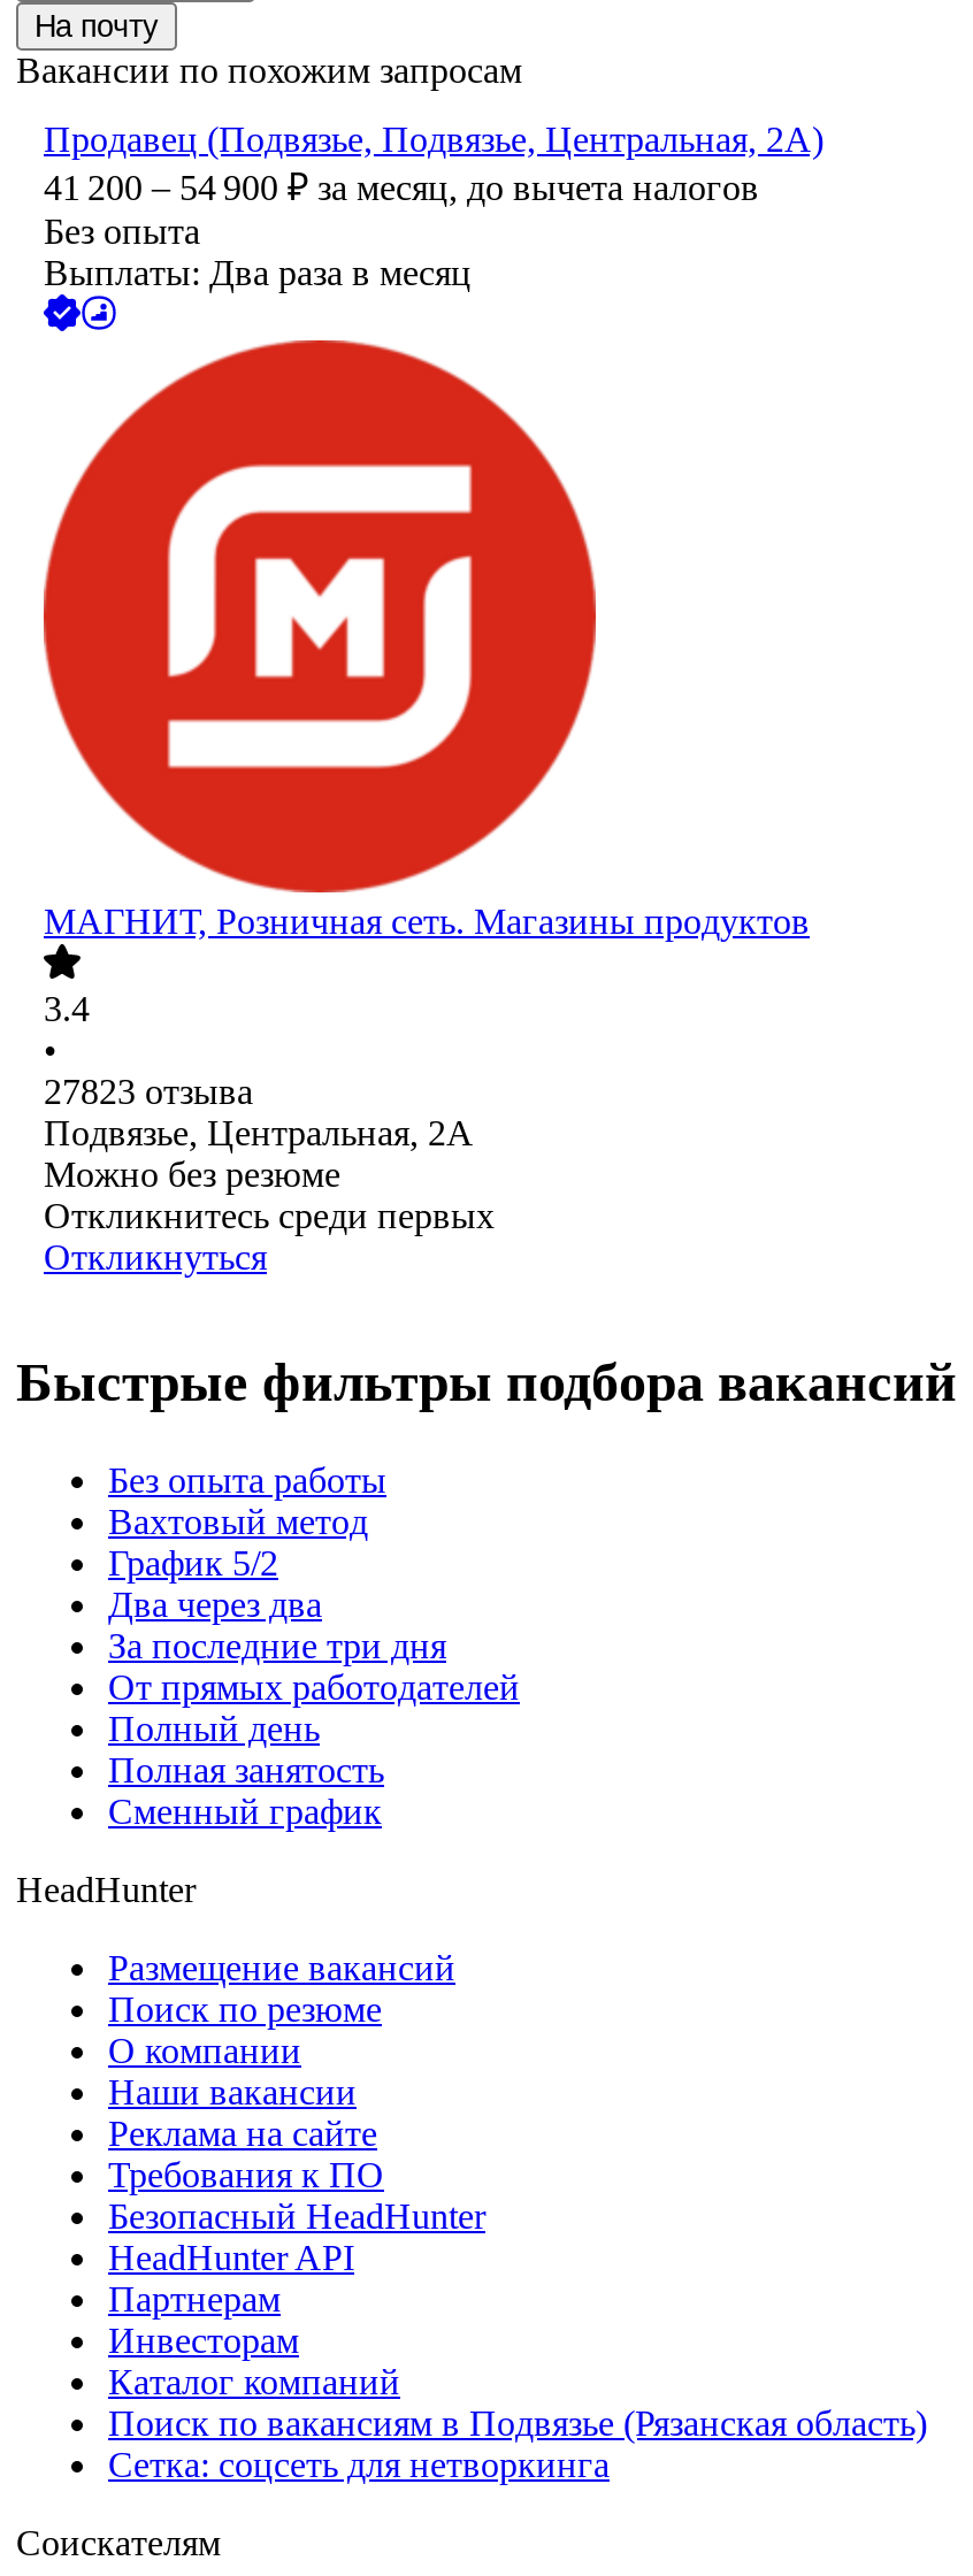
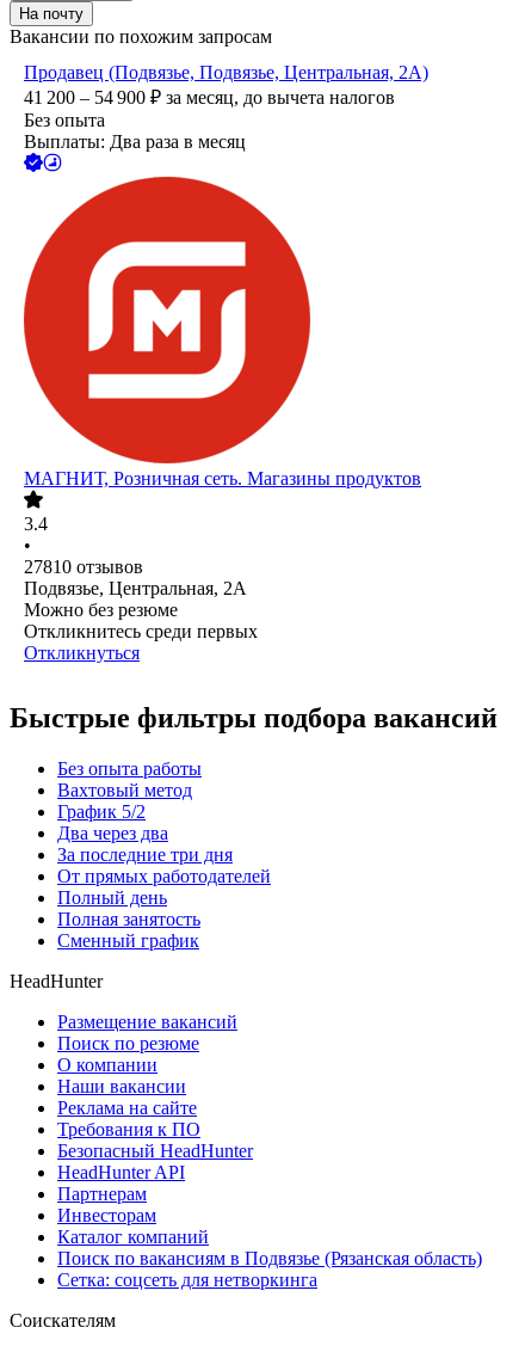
- 27823 отзыва
+ 27810 отзывов
